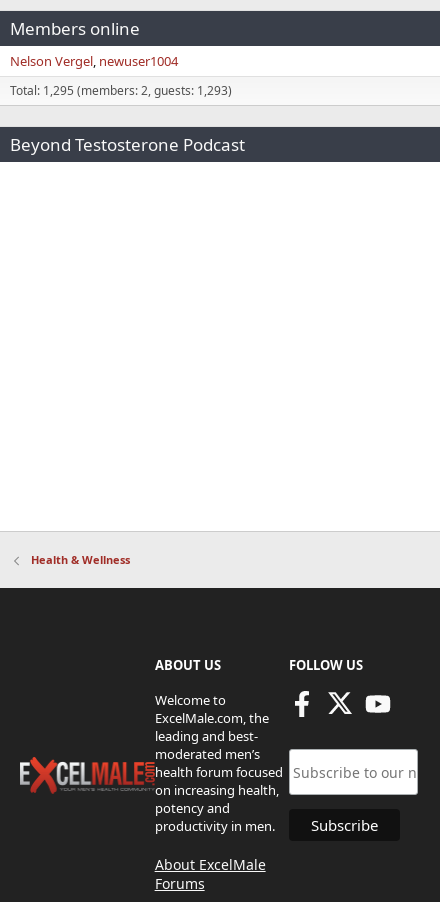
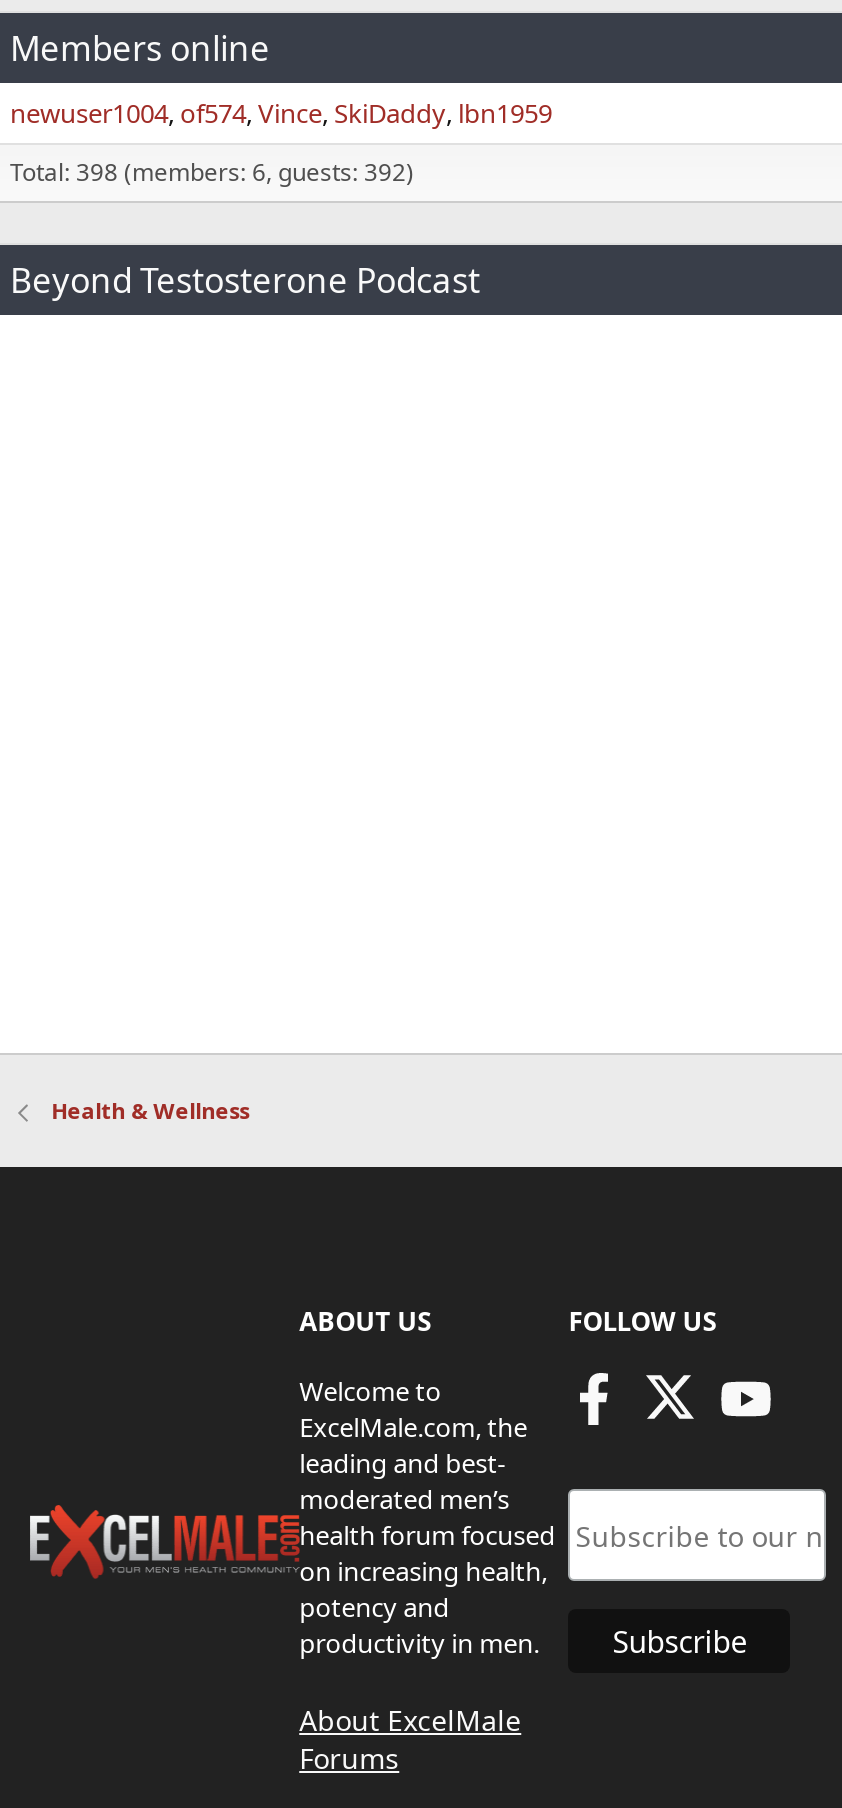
- Nelson Vergel newuser1004
+ newuser1004 of574 Vince SkiDaddy lbn1959

- Total: 1,295 (members: 2, guests: 1,293)
+ Total: 398 (members: 6, guests: 392)
